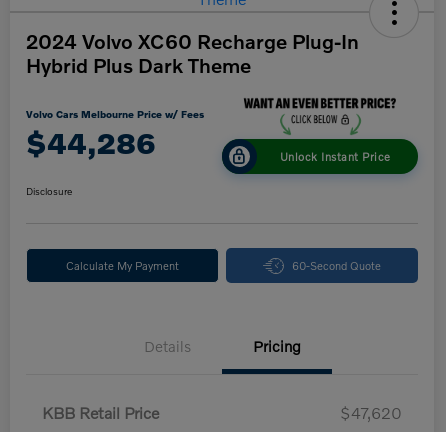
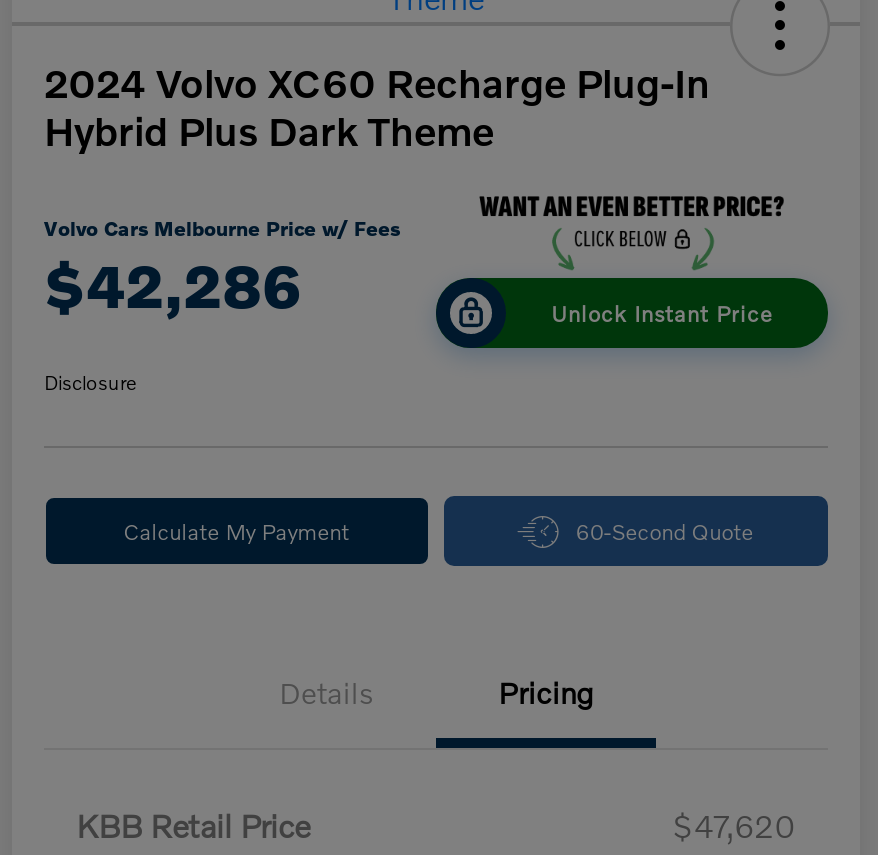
- $44,286
+ $42,286
